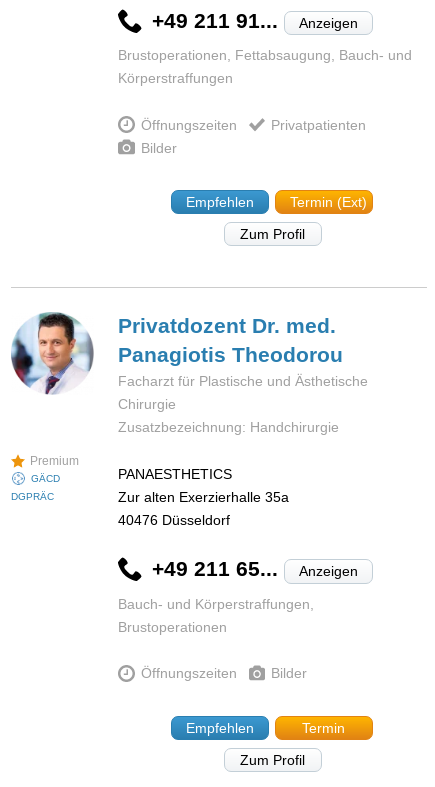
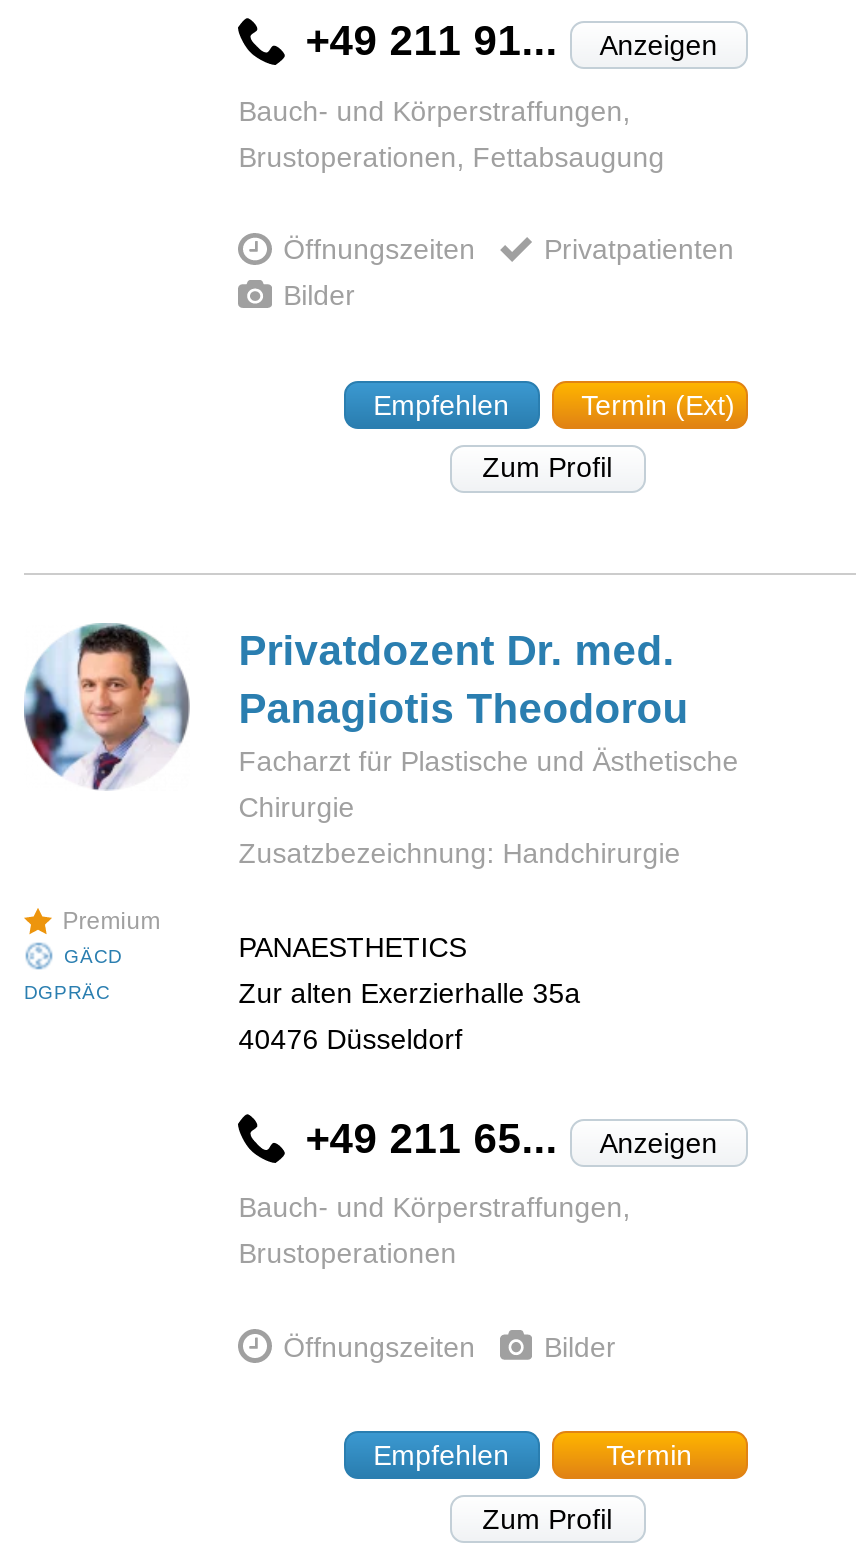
- Brustoperationen, Fettabsaugung, Bauch- und
- Körperstraffungen
+ Bauch- und Körperstraffungen,
+ Brustoperationen, Fettabsaugung
